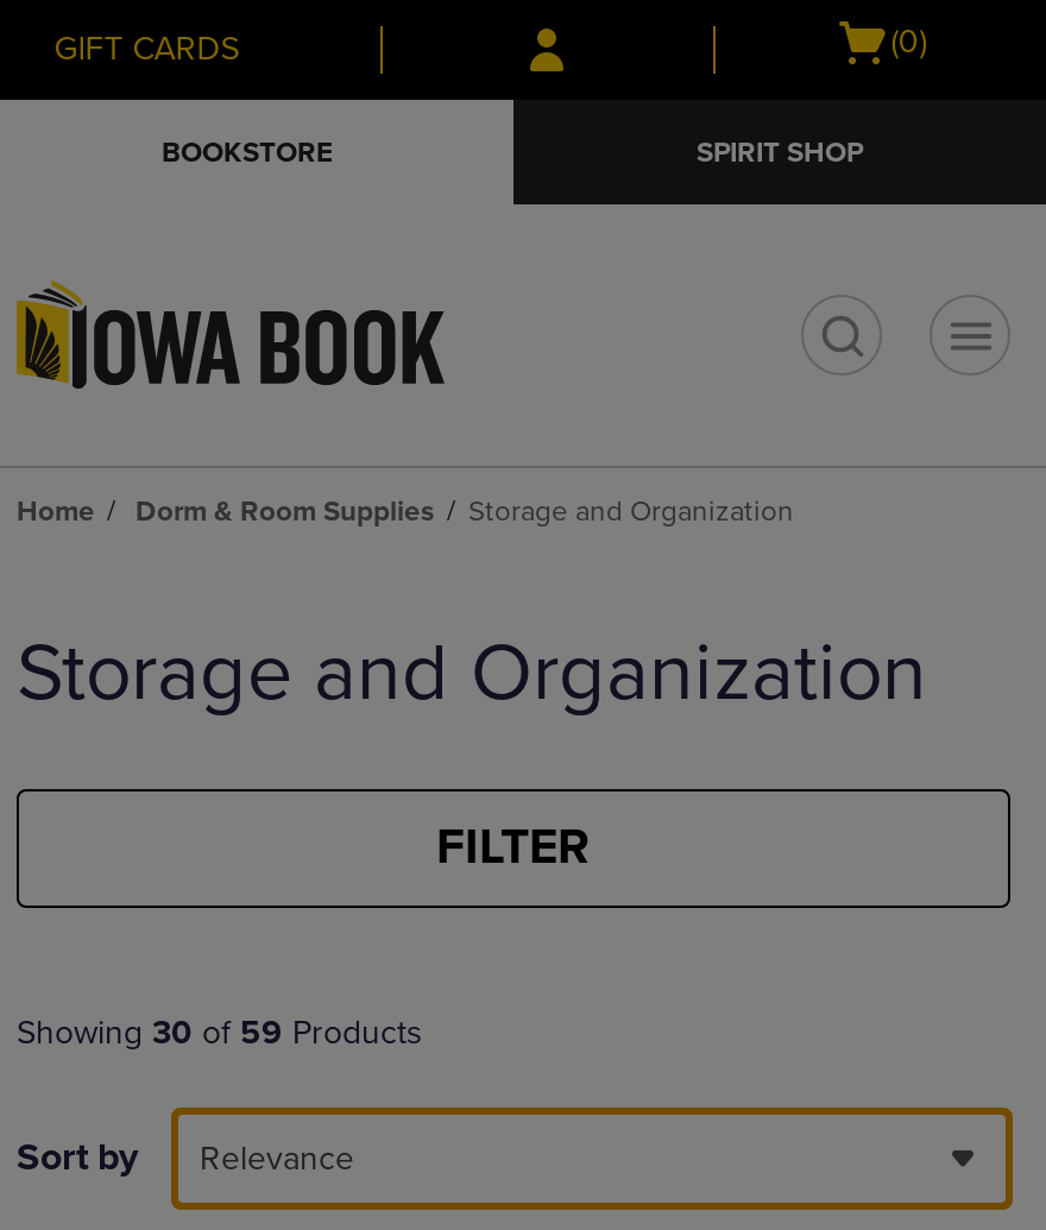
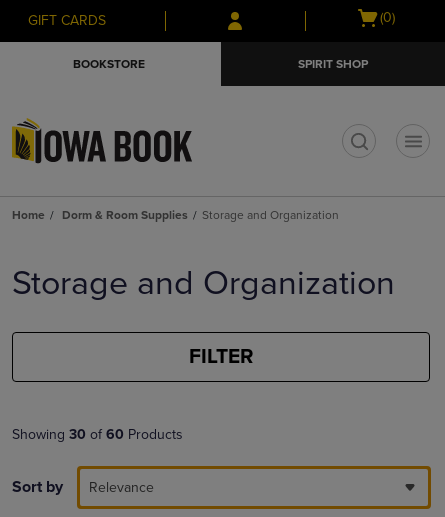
- Showing 30 of 59 Products
+ Showing 30 of 60 Products
